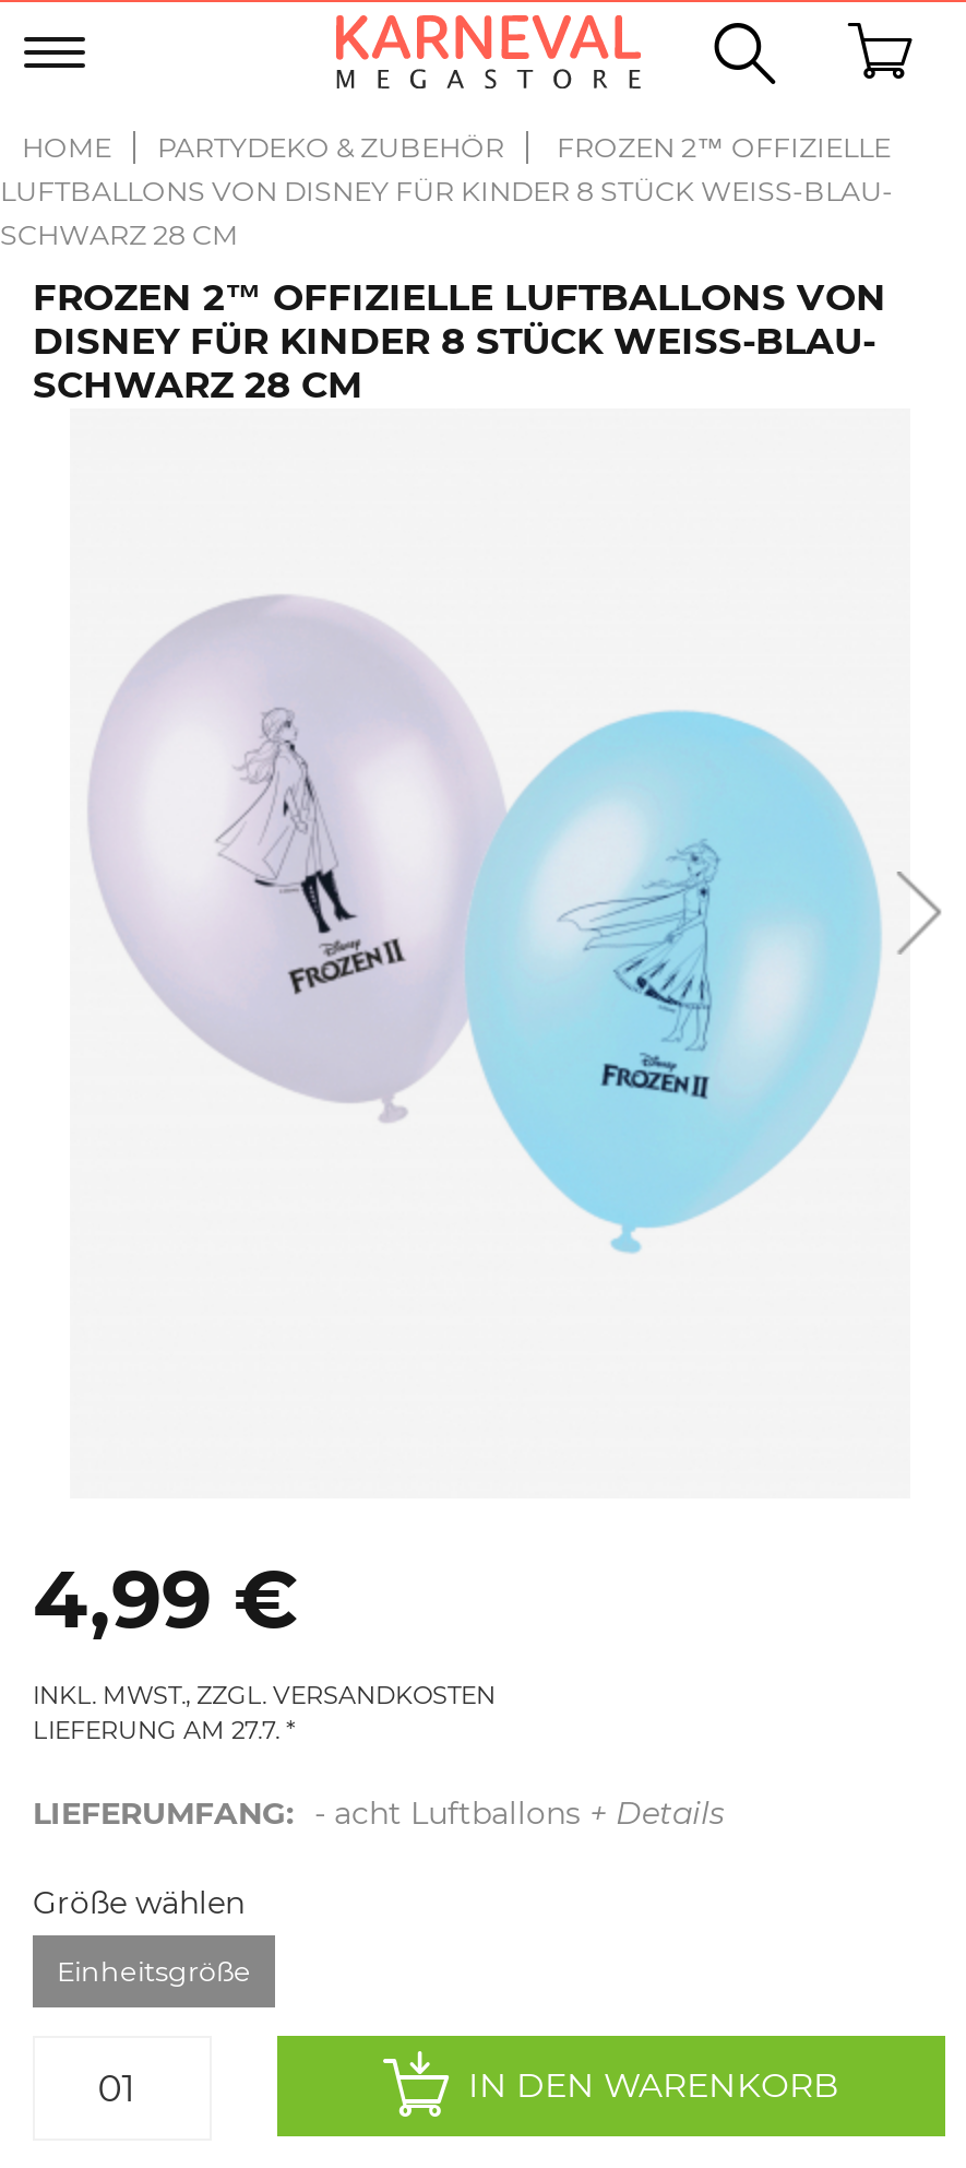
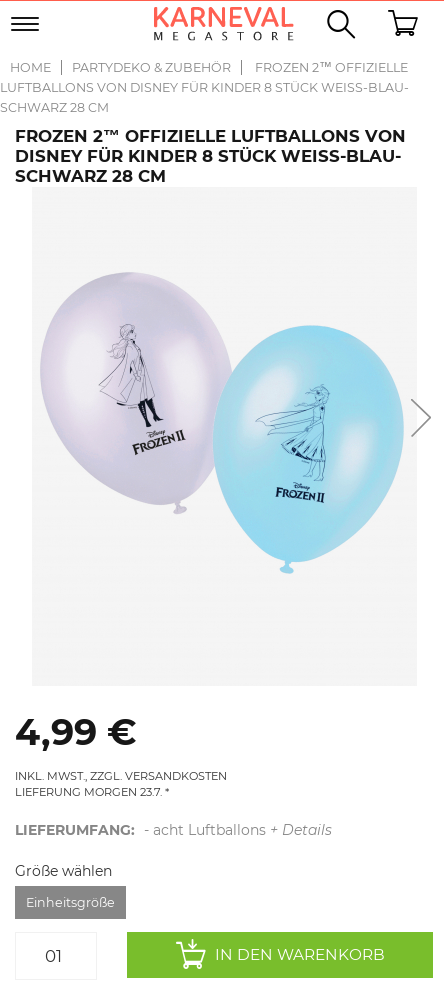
- LIEFERUNG AM 27.7.
+ LIEFERUNG MORGEN 23.7.
